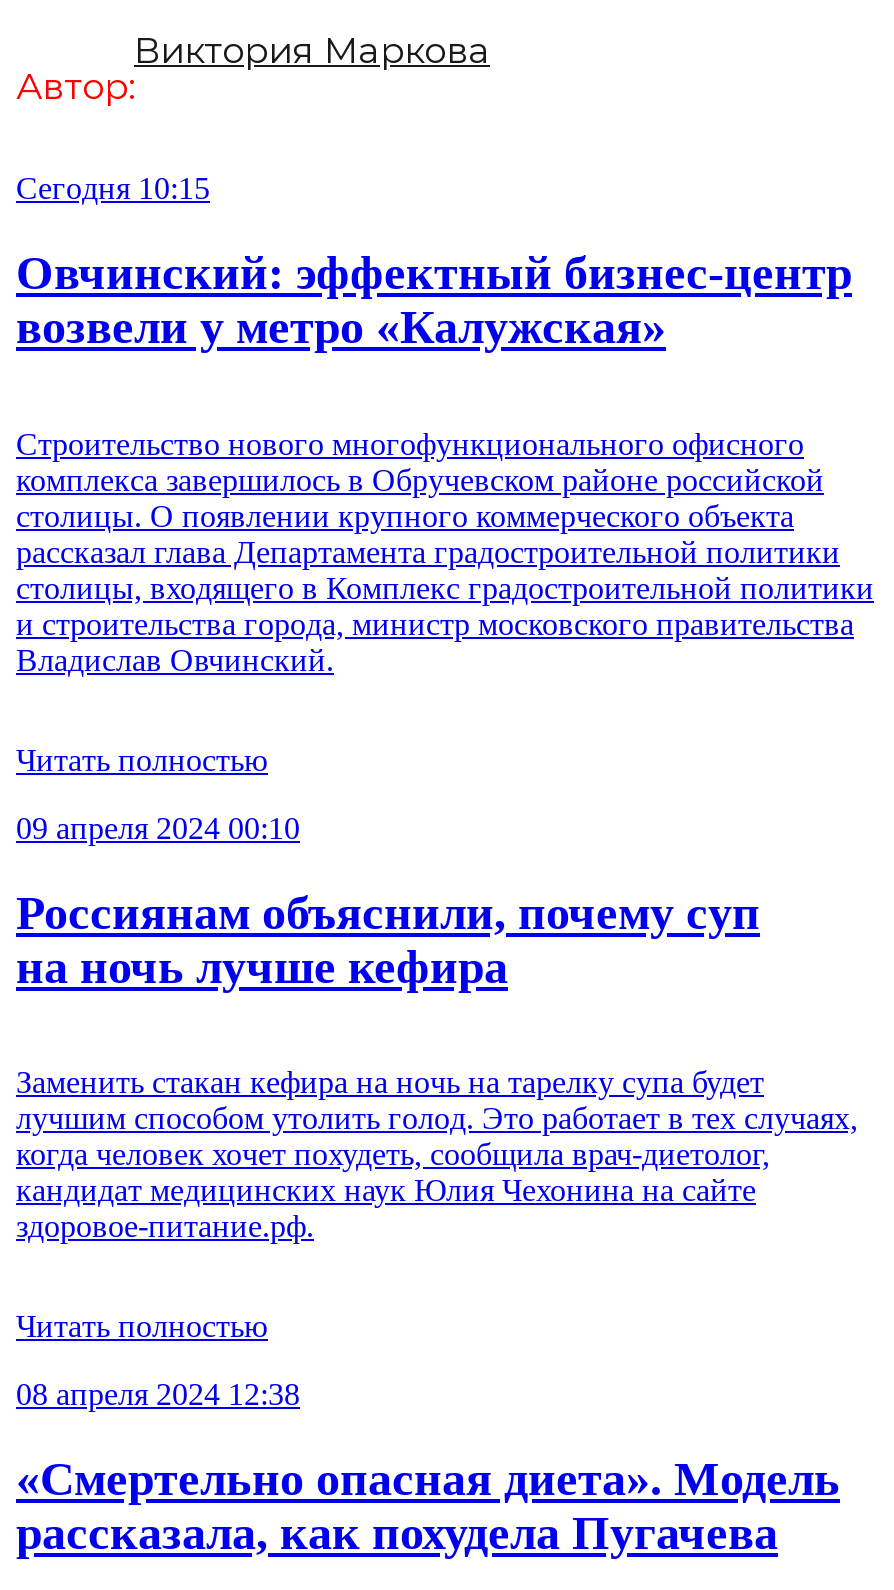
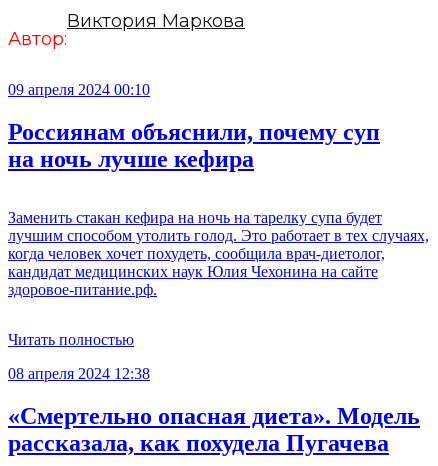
- Сегодня 10:15
- Овчинский: эффектный бизнес-центр
- возвели у метро «Калужская»
- Строительство нового многофункционального офисного
- комплекса завершилось в Обручевском районе российской
- столицы. О появлении крупного коммерческого объекта
- рассказал глава Департамента градостроительной политики
- столицы, входящего в Комплекс градостроительной политики
- и строительства города, министр московского правительства
- Владислав Овчинский.
- Читать полностью
